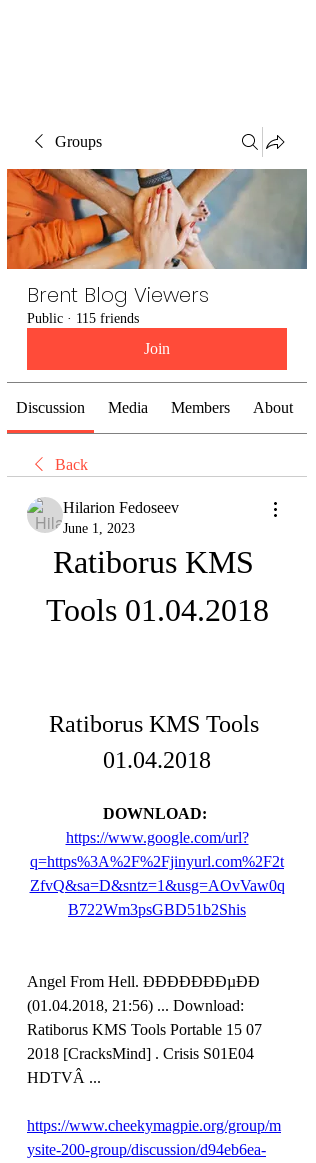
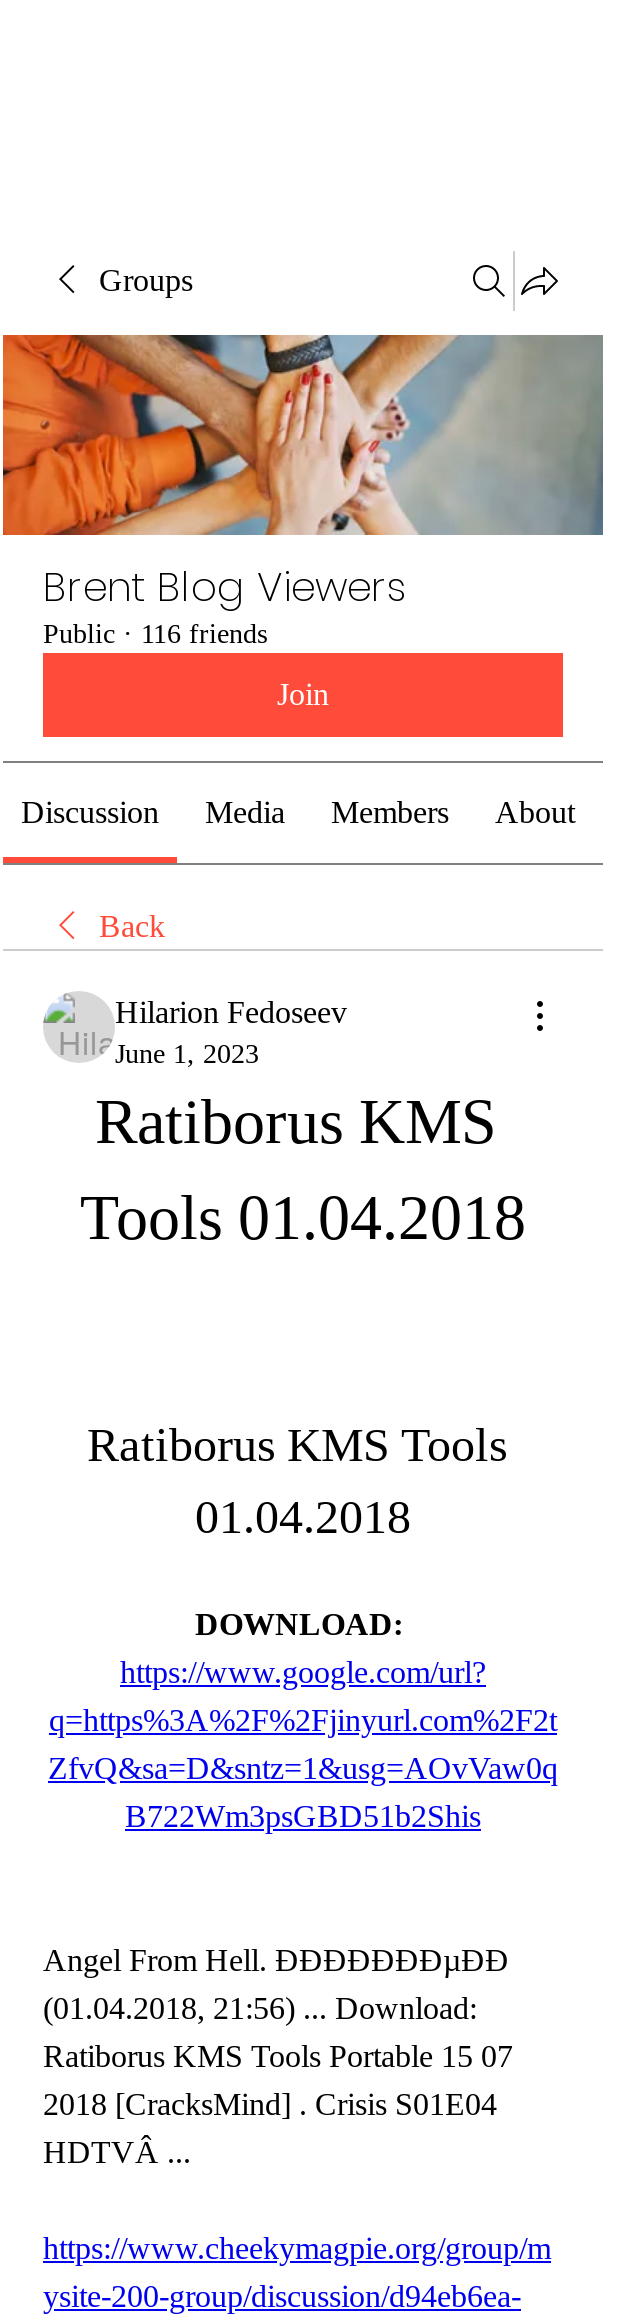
- Public · 115 friends
+ Public · 116 friends
